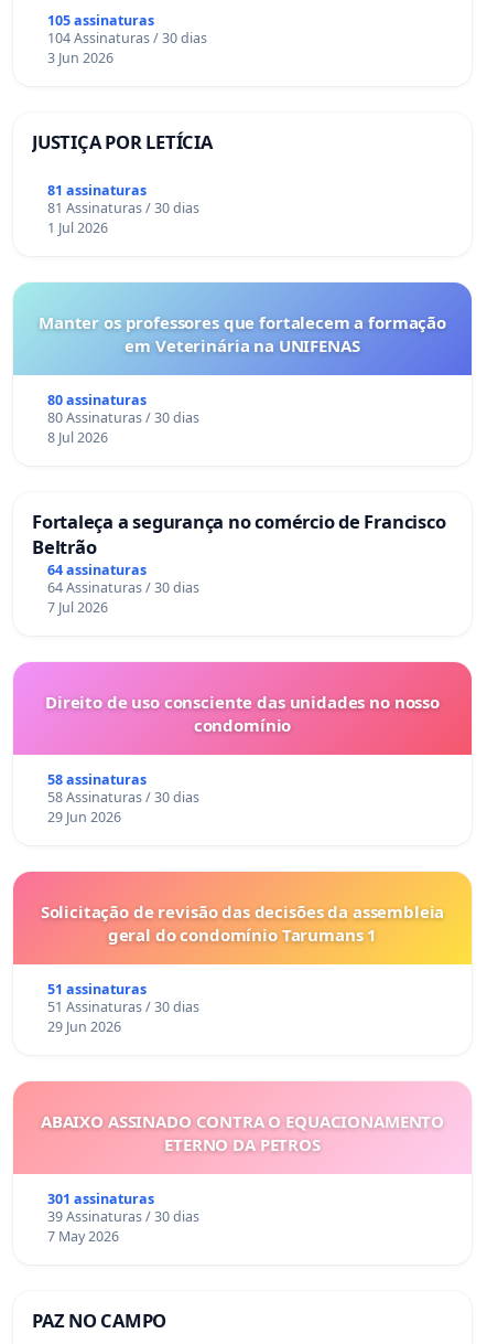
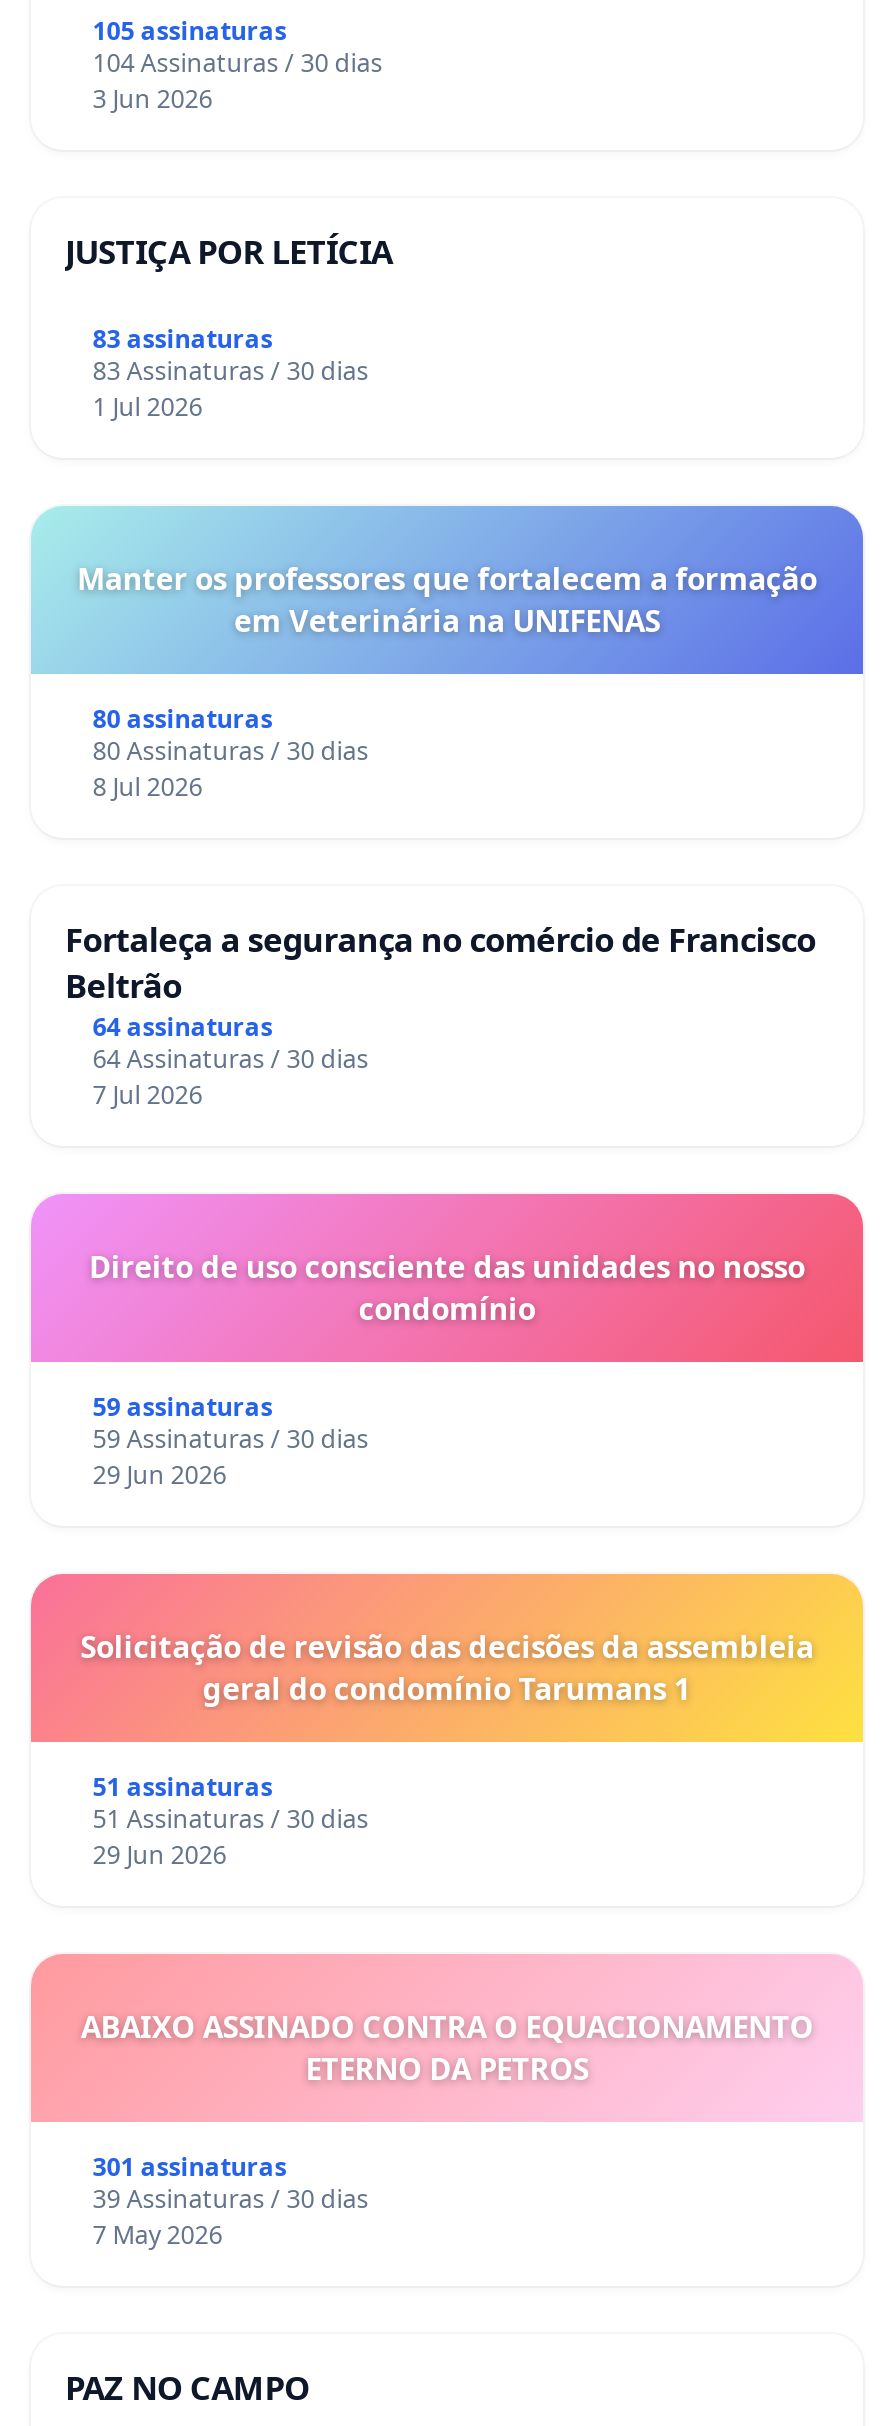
- 81 assinaturas
+ 83 assinaturas

- 81 Assinaturas / 30 dias
+ 83 Assinaturas / 30 dias

- 58 assinaturas
+ 59 assinaturas

- 58 Assinaturas / 30 dias
+ 59 Assinaturas / 30 dias
